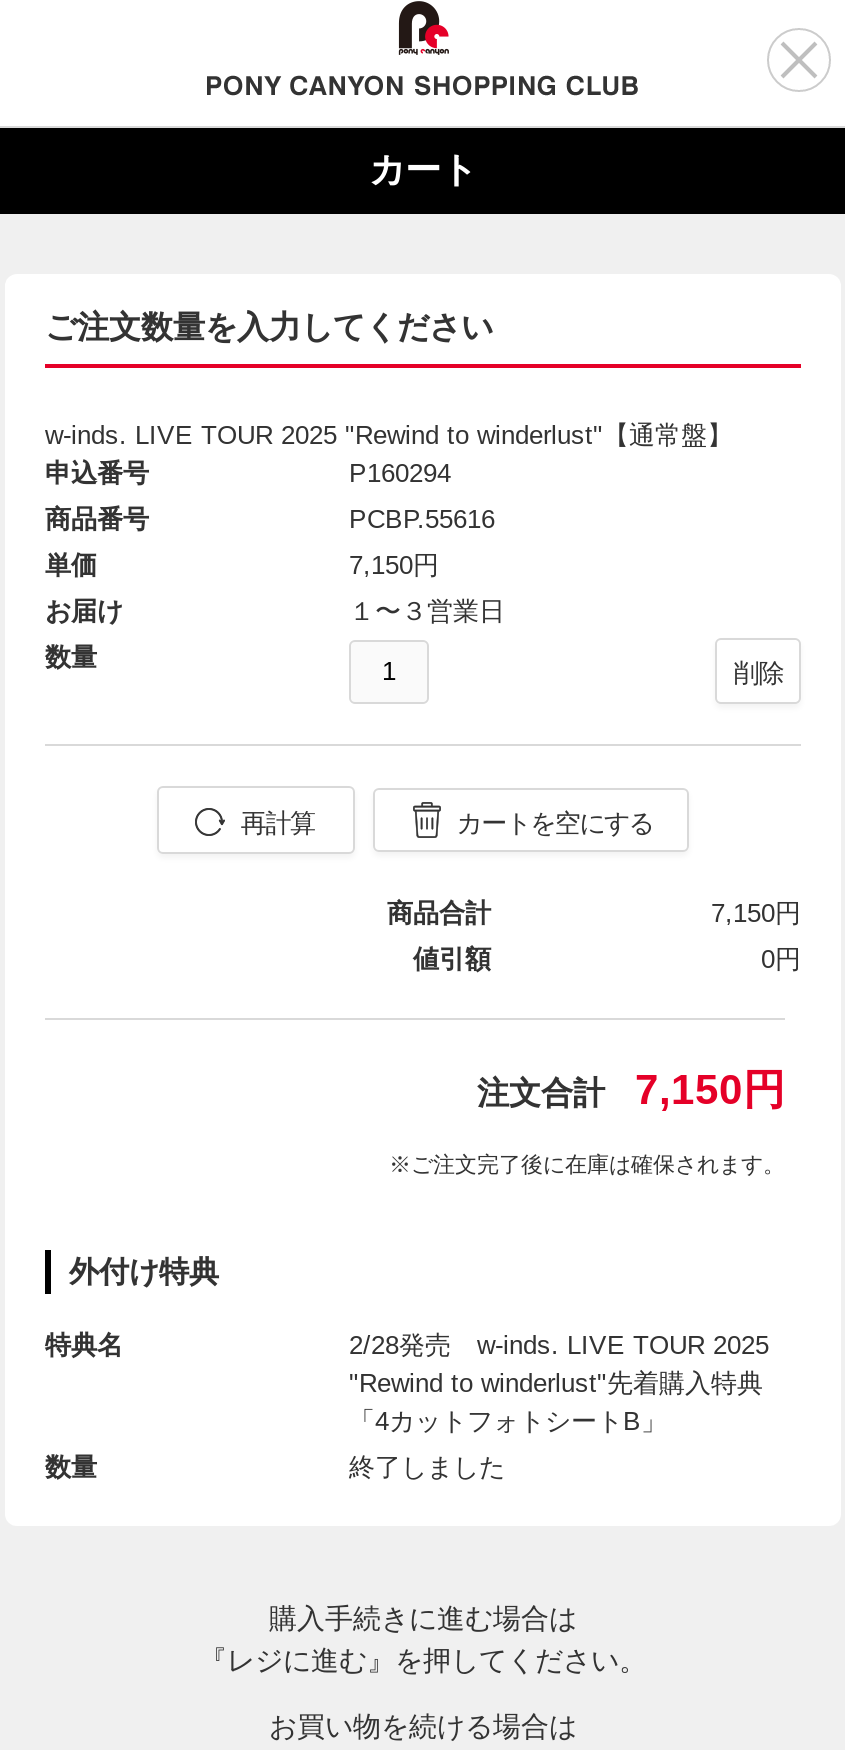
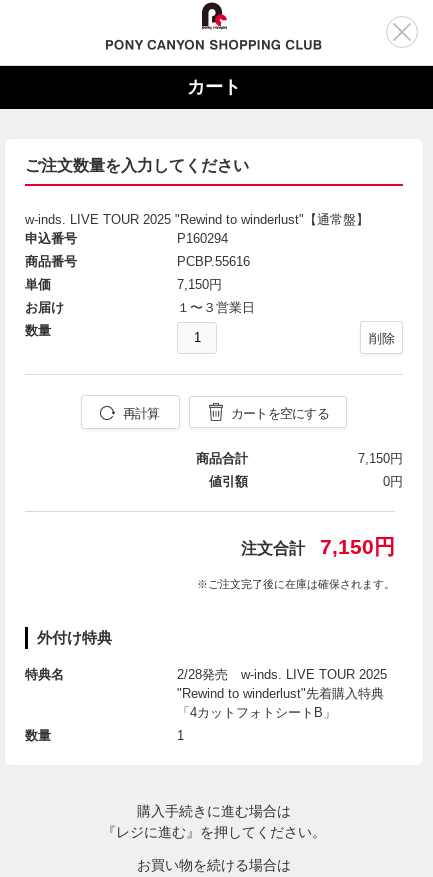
- 終了しました
+ 1
